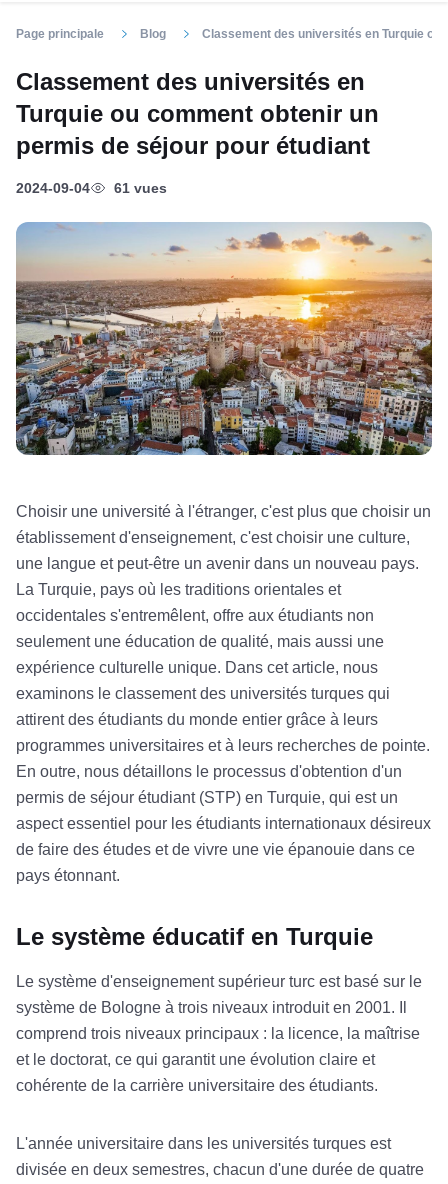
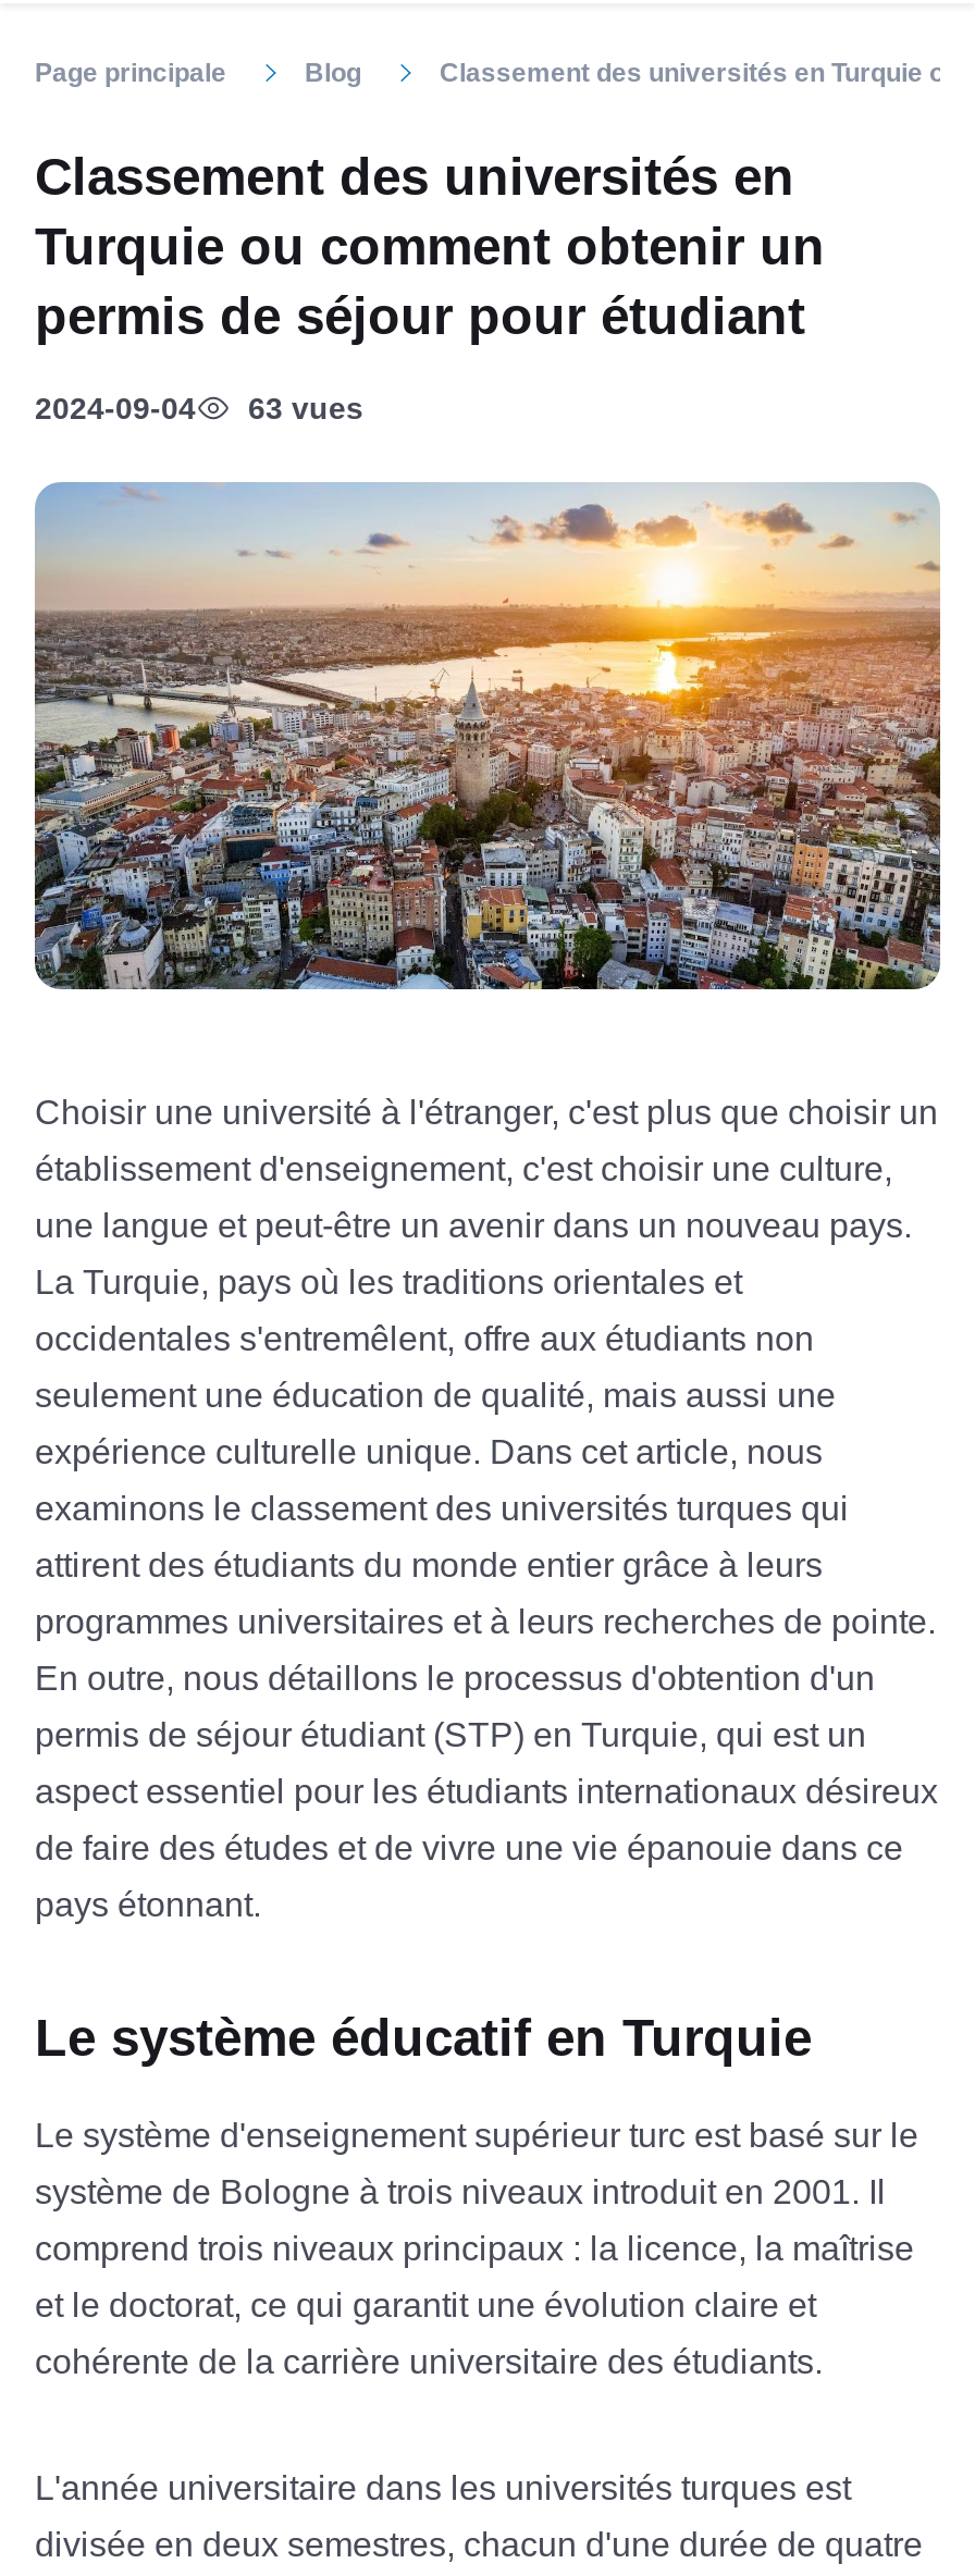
- 2024-09-04 61 vues
+ 2024-09-04 63 vues
